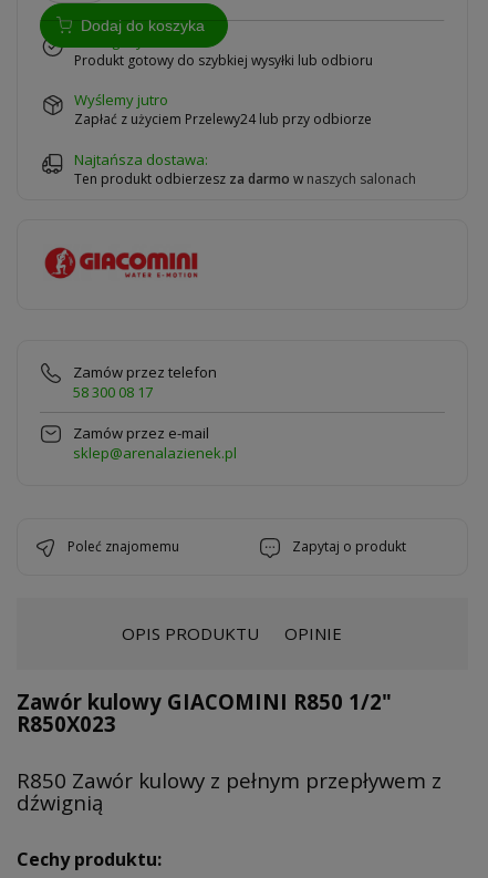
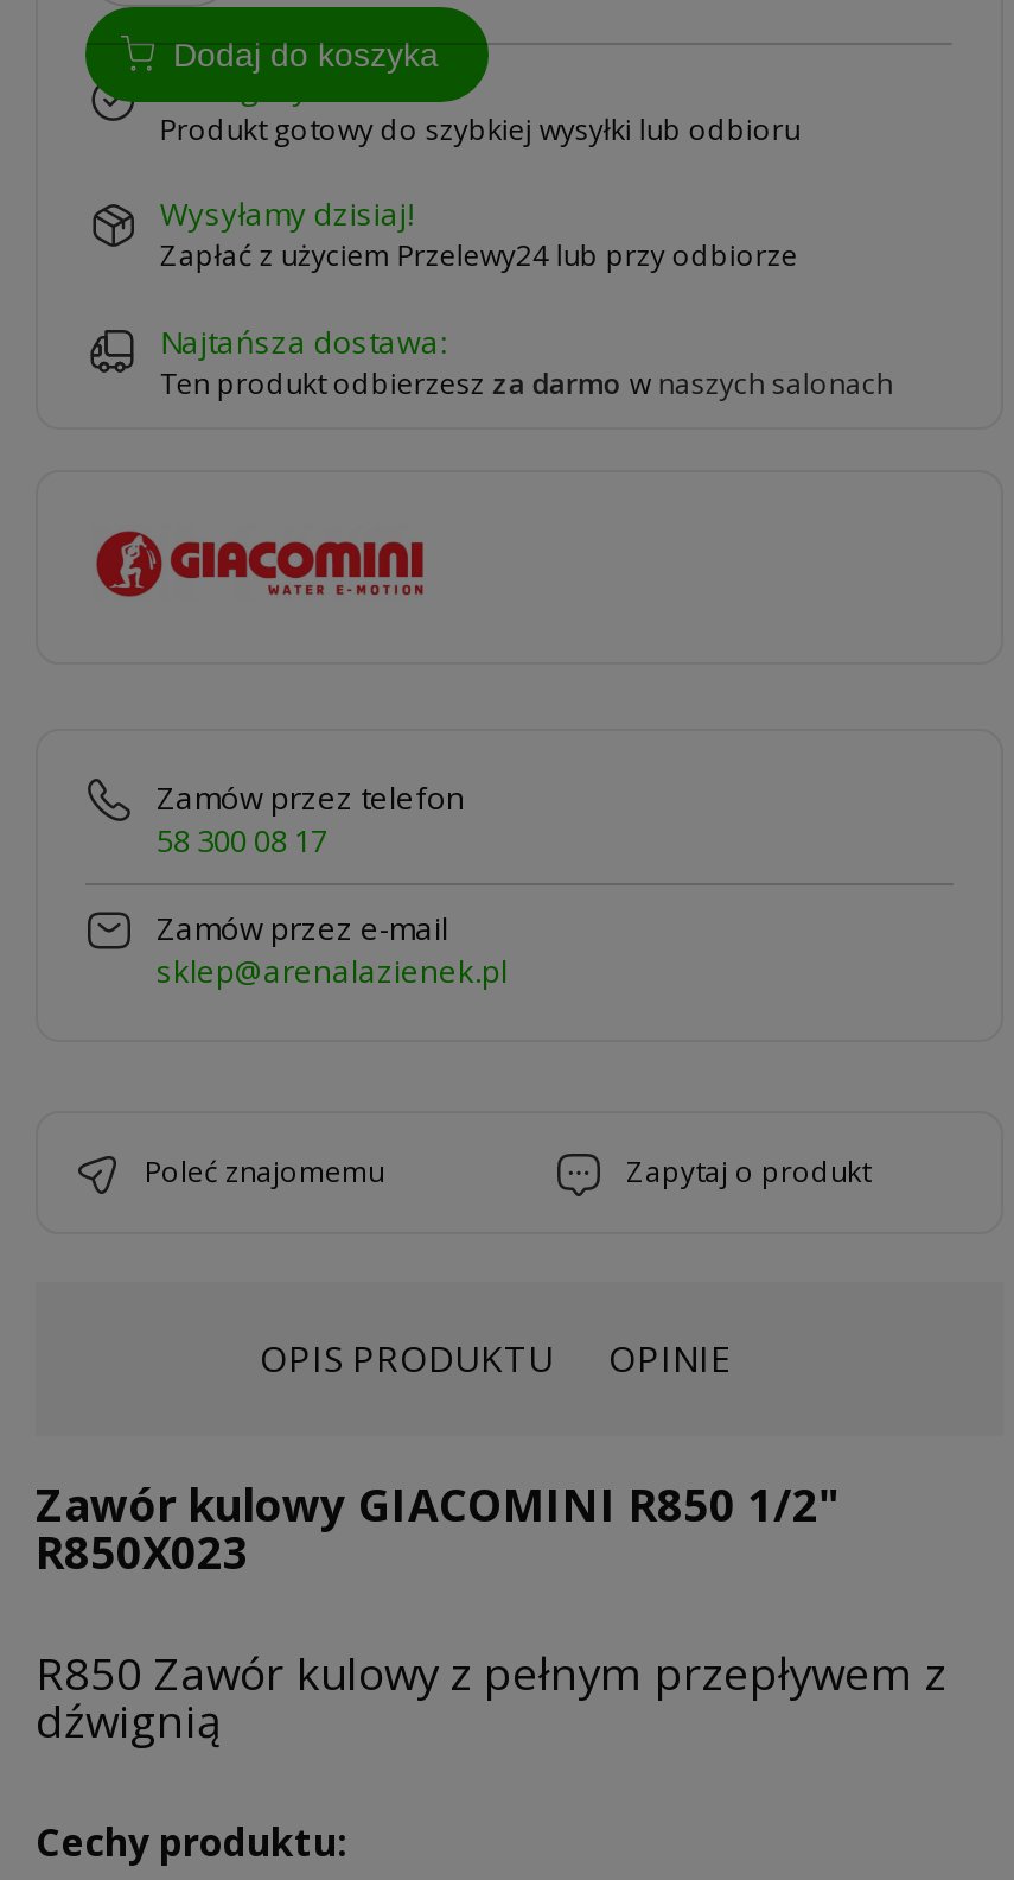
- wyślemy jutro
+ wysyłamy dzisiaj!
